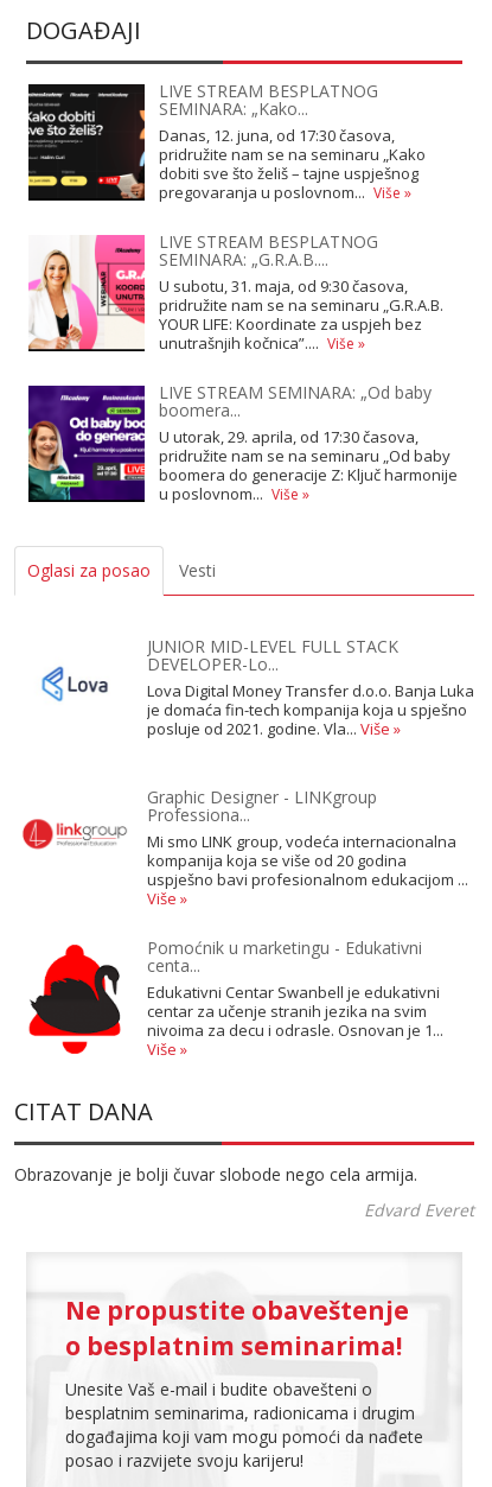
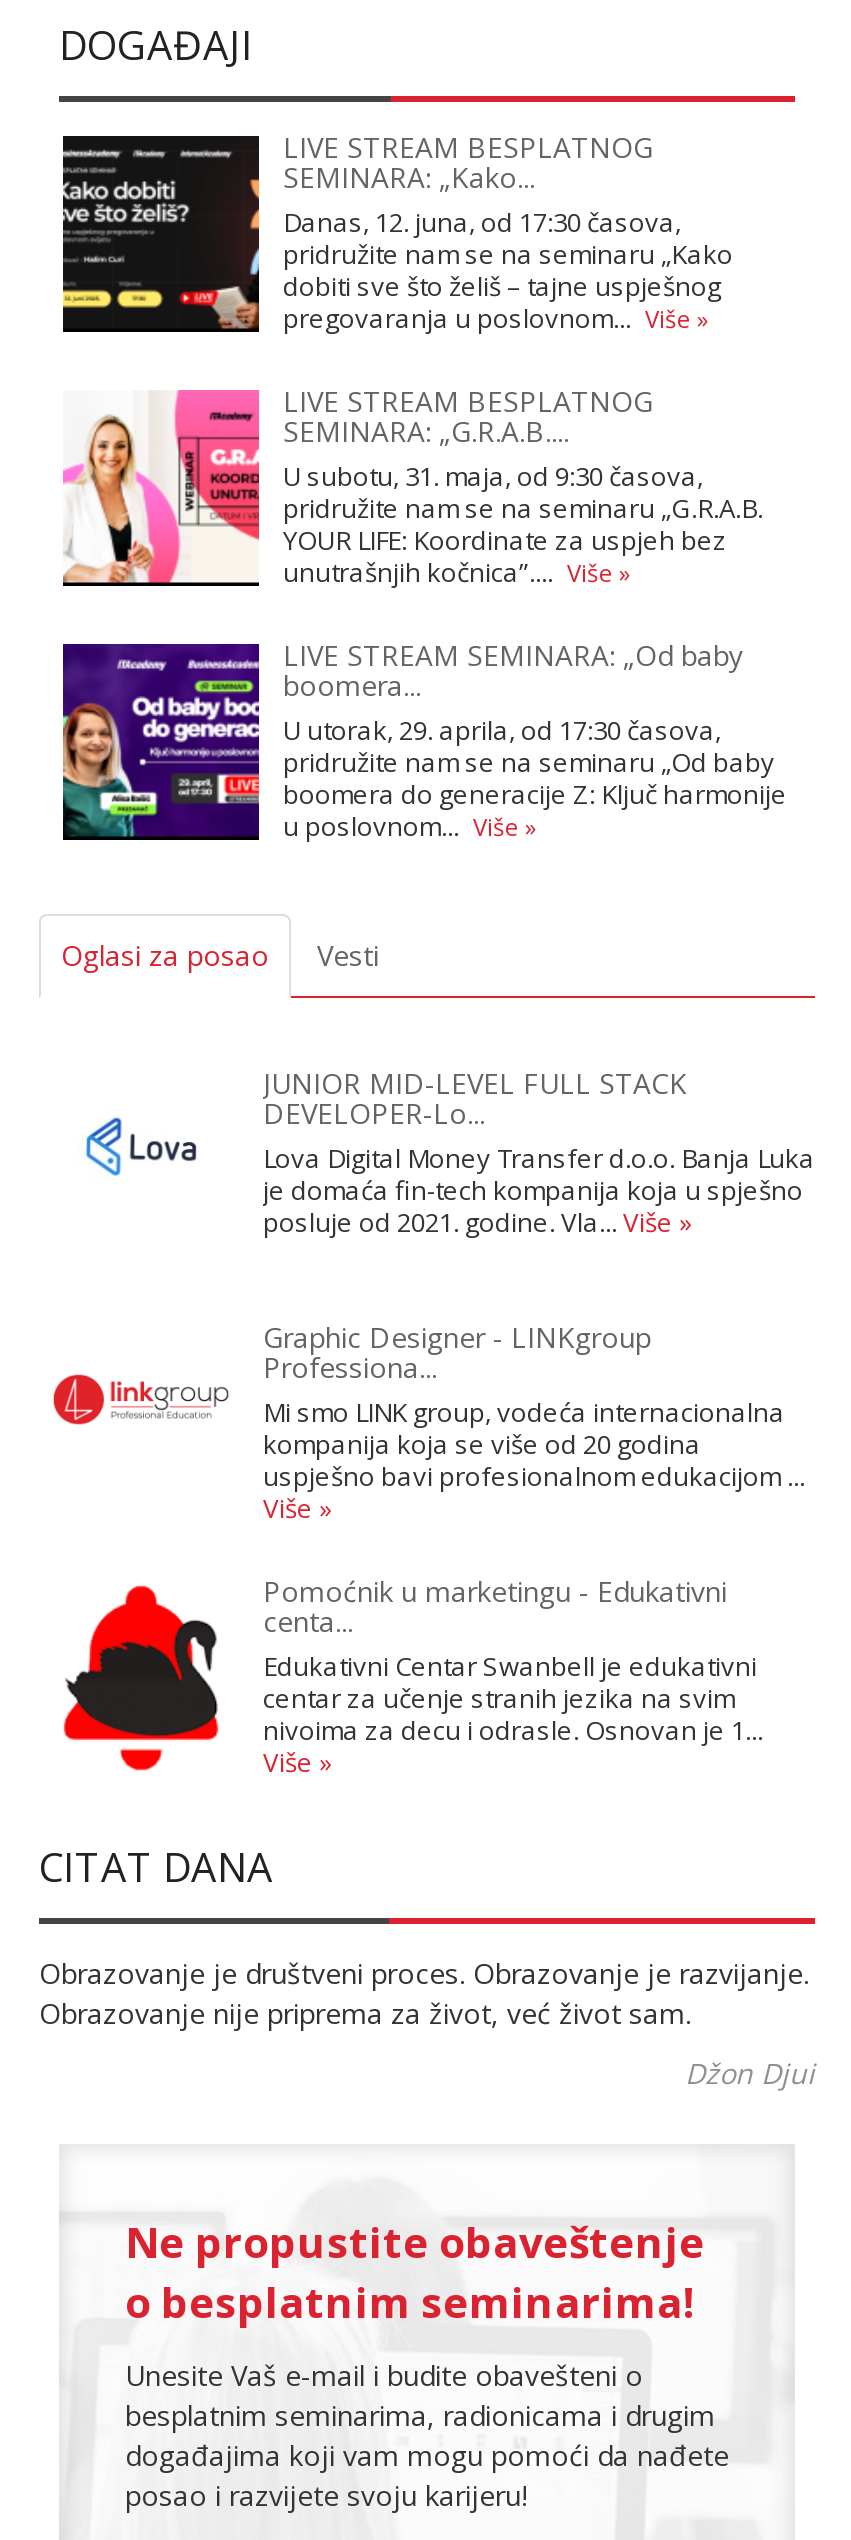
- Obrazovanje je bolji čuvar slobode nego cela armija.
+ Obrazovanje je društveni proces. Obrazovanje je razvijanje.
+ Obrazovanje nije priprema za život, već život sam.

- Edvard Everet
+ Džon Djui
